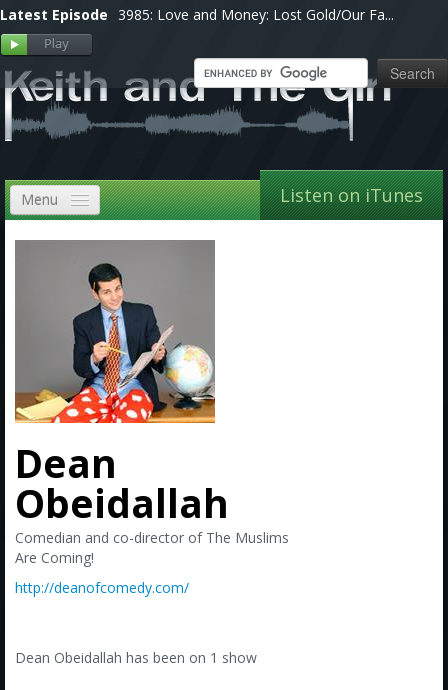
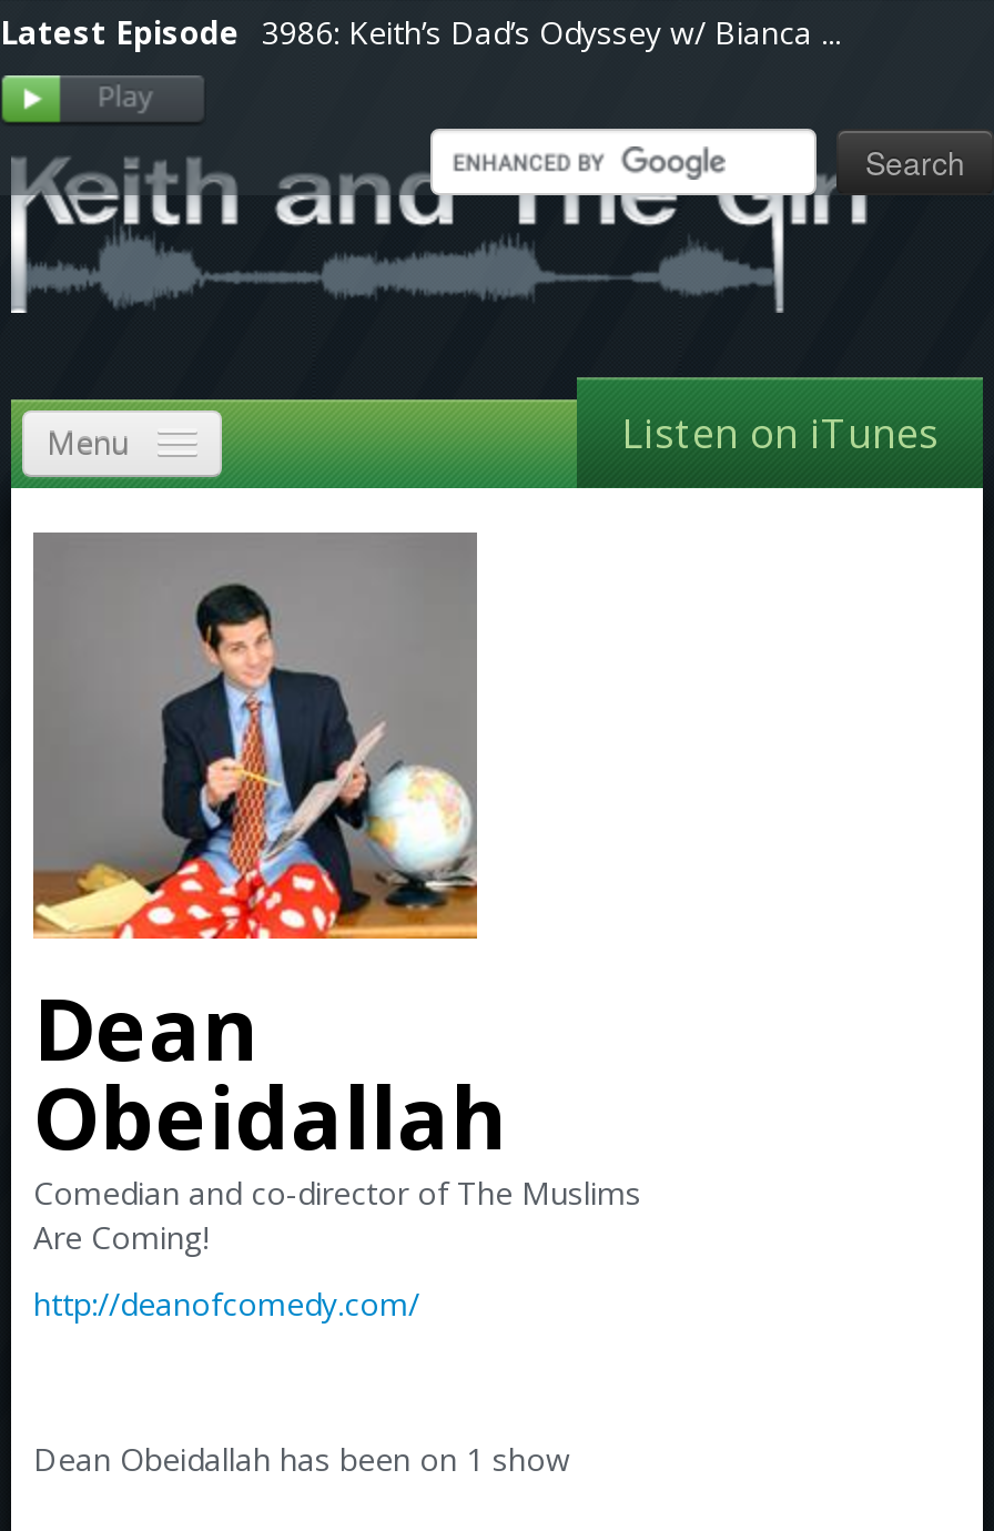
- Latest Episode 3985: Love and Money: Lost Gold/Our Fa...
+ Latest Episode 3986: Keith’s Dad’s Odyssey w/ Bianca ...
